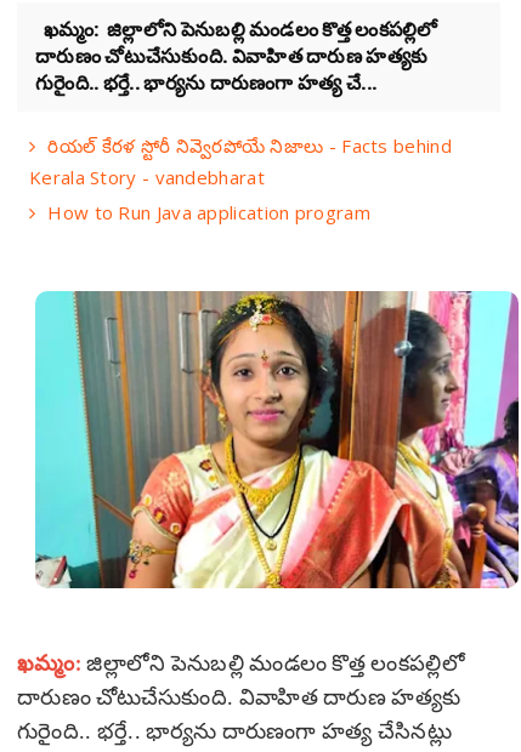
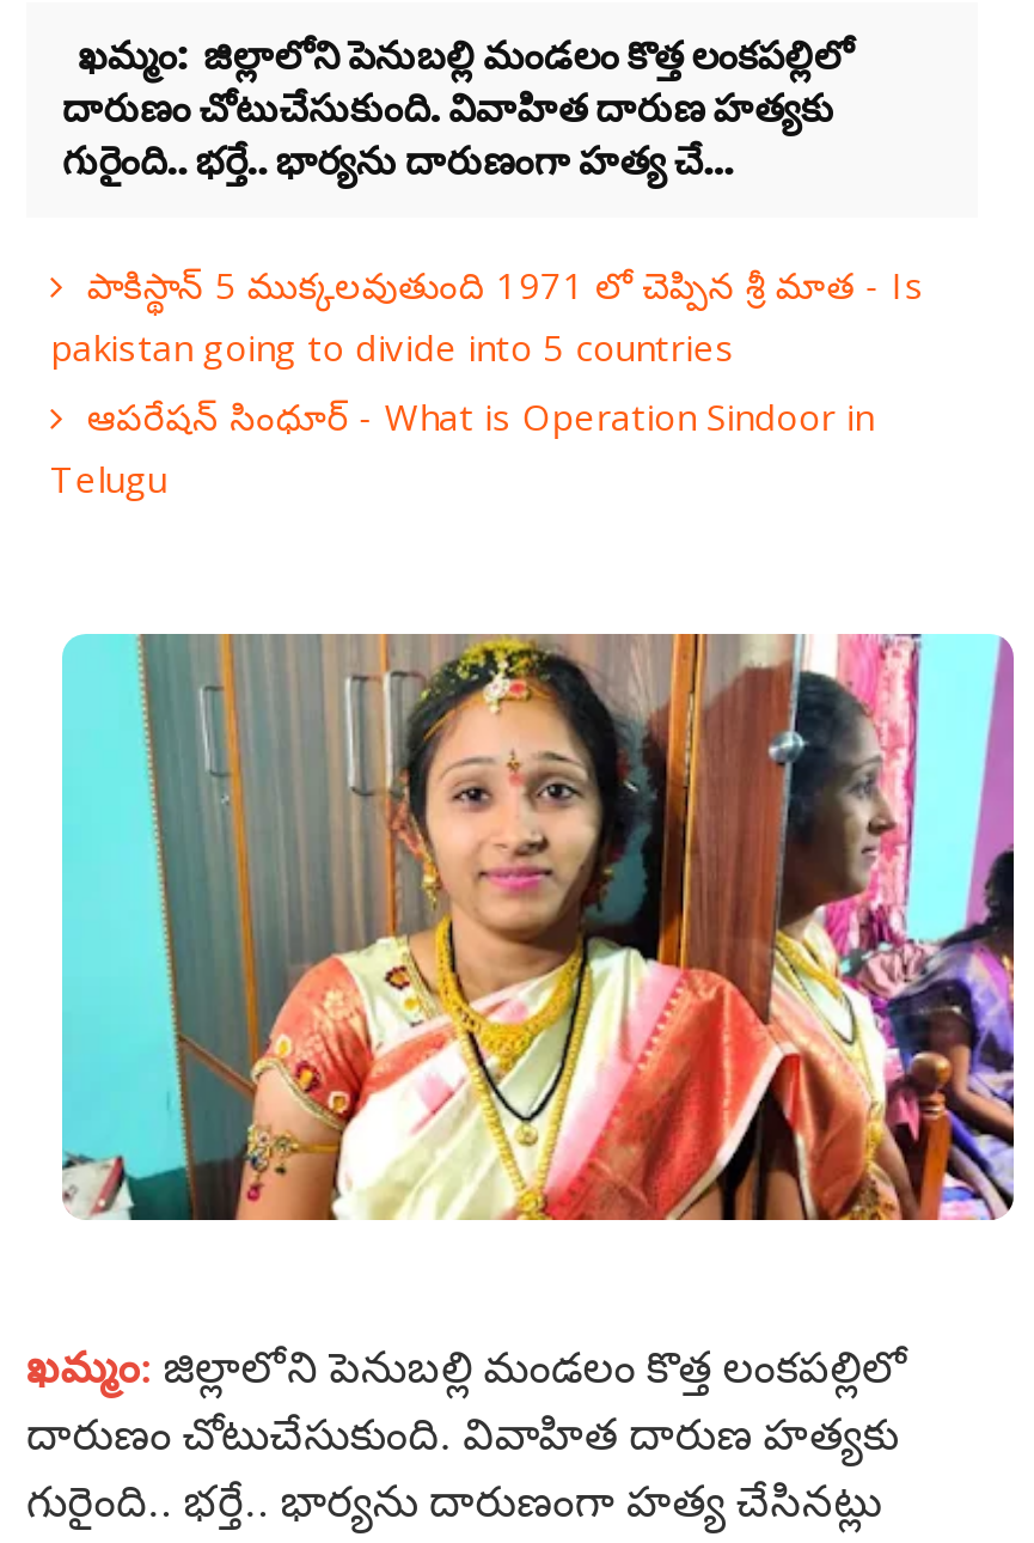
- రియల్ కేరళ స్టోరీ నివ్వెరపోయే నిజాలు - Facts behind
- Kerala Story - vandebharat
- How to Run Java application program
+ పాకిస్థాన్ 5 ముక్కలవుతుంది 1971 లో చెప్పిన శ్రీ మాత - Is
+ pakistan going to divide into 5 countries
+ ఆపరేషన్ సింధూర్ - What is Operation Sindoor in
+ Telugu
